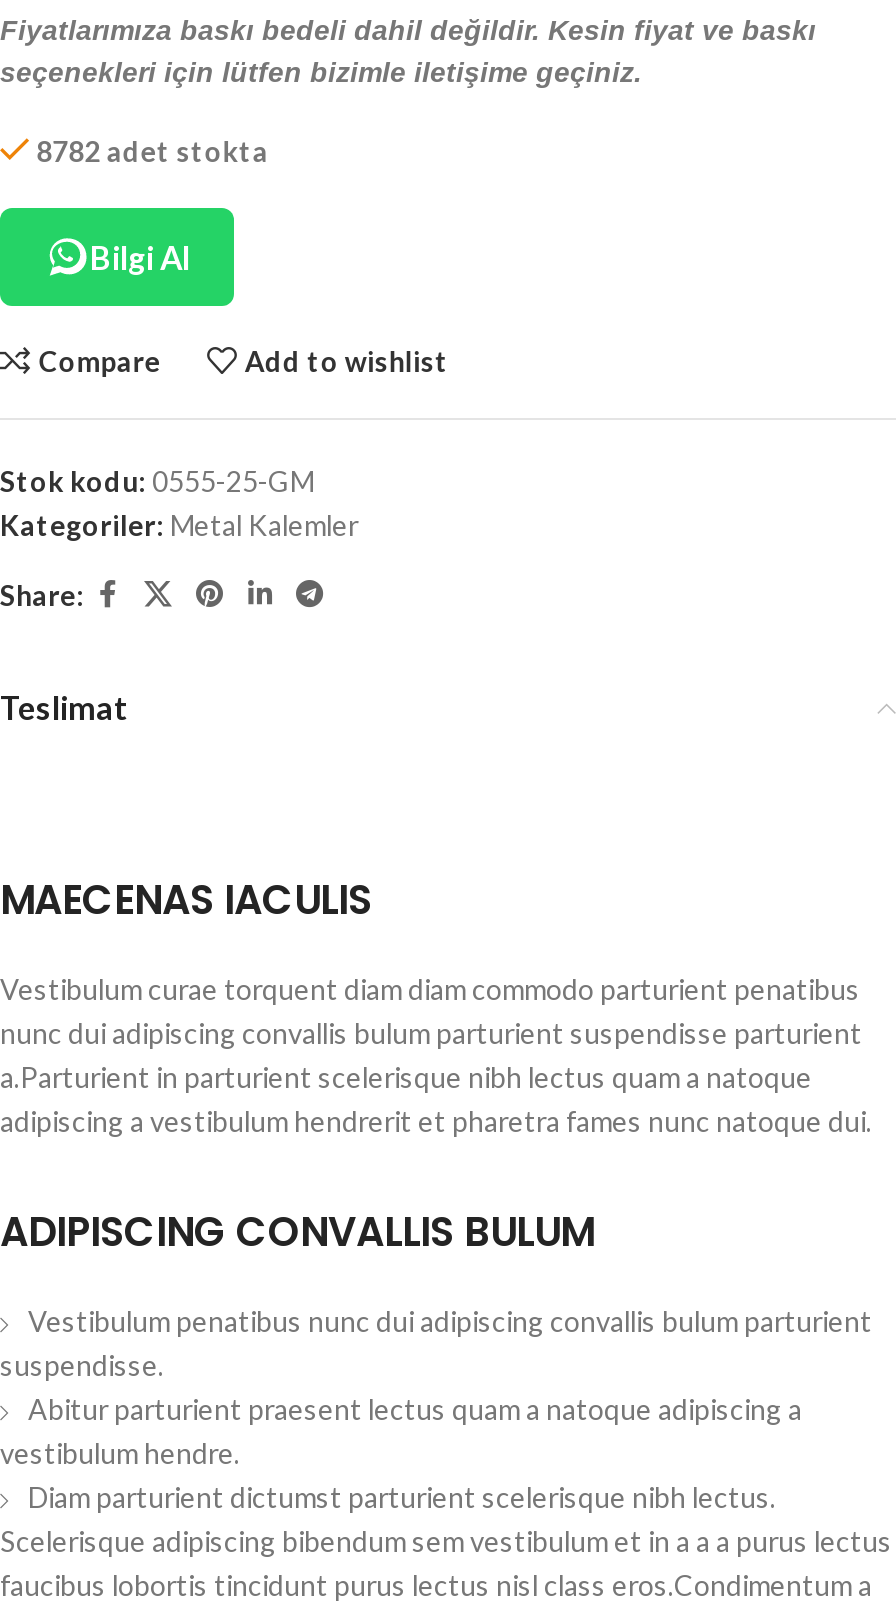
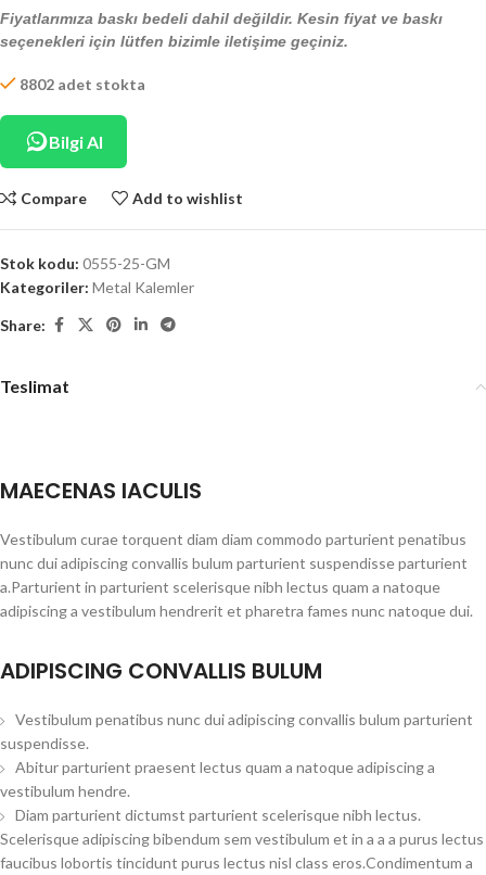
- 8782 adet stokta
+ 8802 adet stokta
